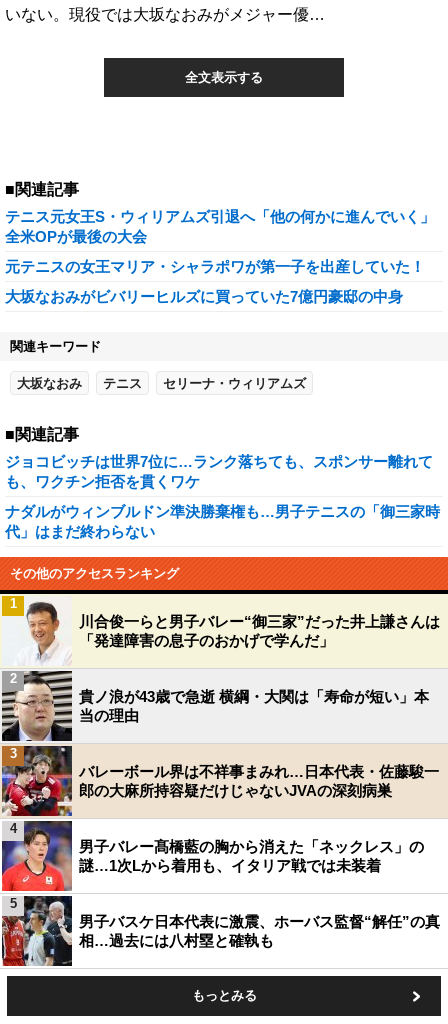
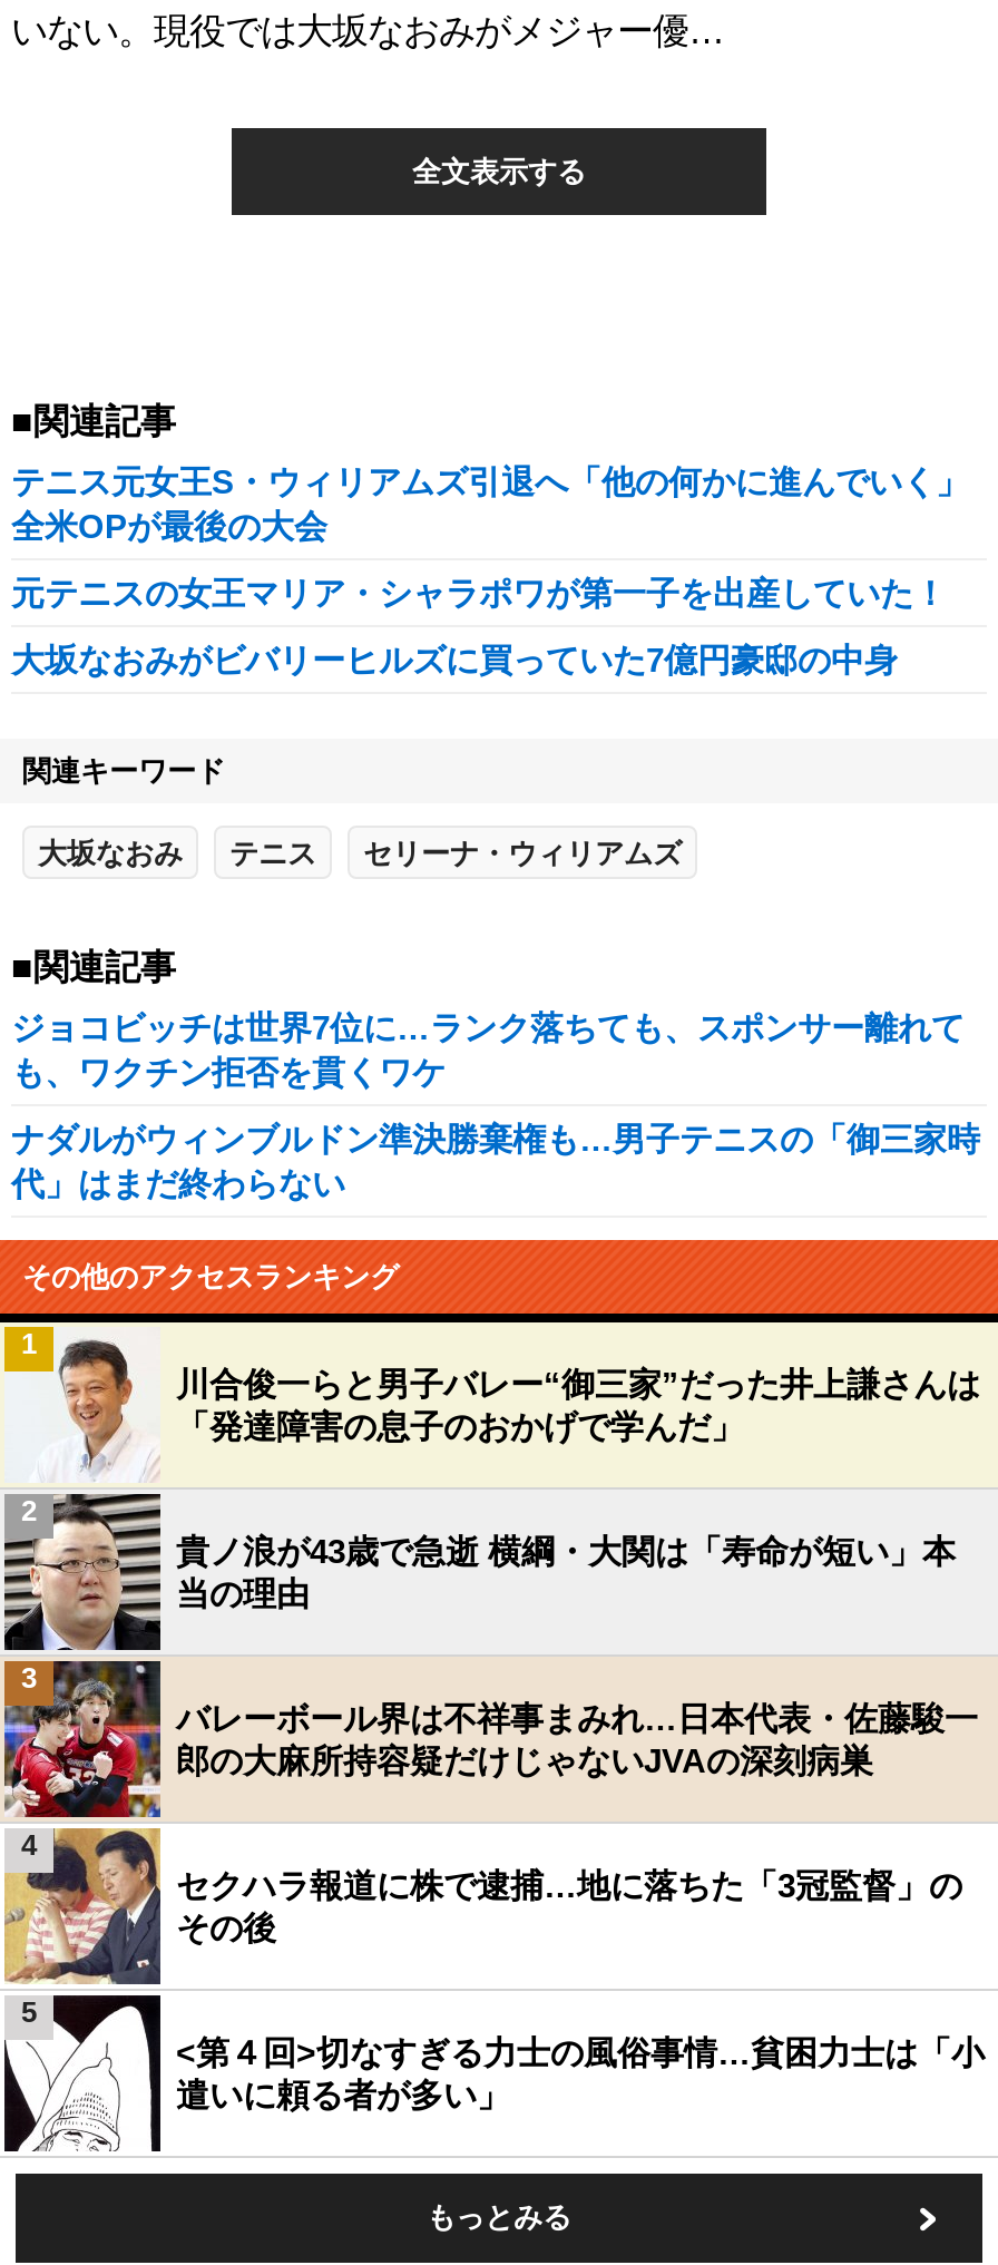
- [image]
- 男子バレー髙橋藍の胸から消えた「ネックレス」の
- 謎…1次Lから着用も、イタリア戦では未装着
+ [image]
+ セクハラ報道に株で逮捕…地に落ちた「3冠監督」の
+ その後

- 男子バスケ日本代表に激震、ホーバス監督“解任”の真
- 相…過去には八村塁と確執も
+ <第４回>切なすぎる力士の風俗事情…貧困力士は「小
+ 遣いに頼る者が多い」
